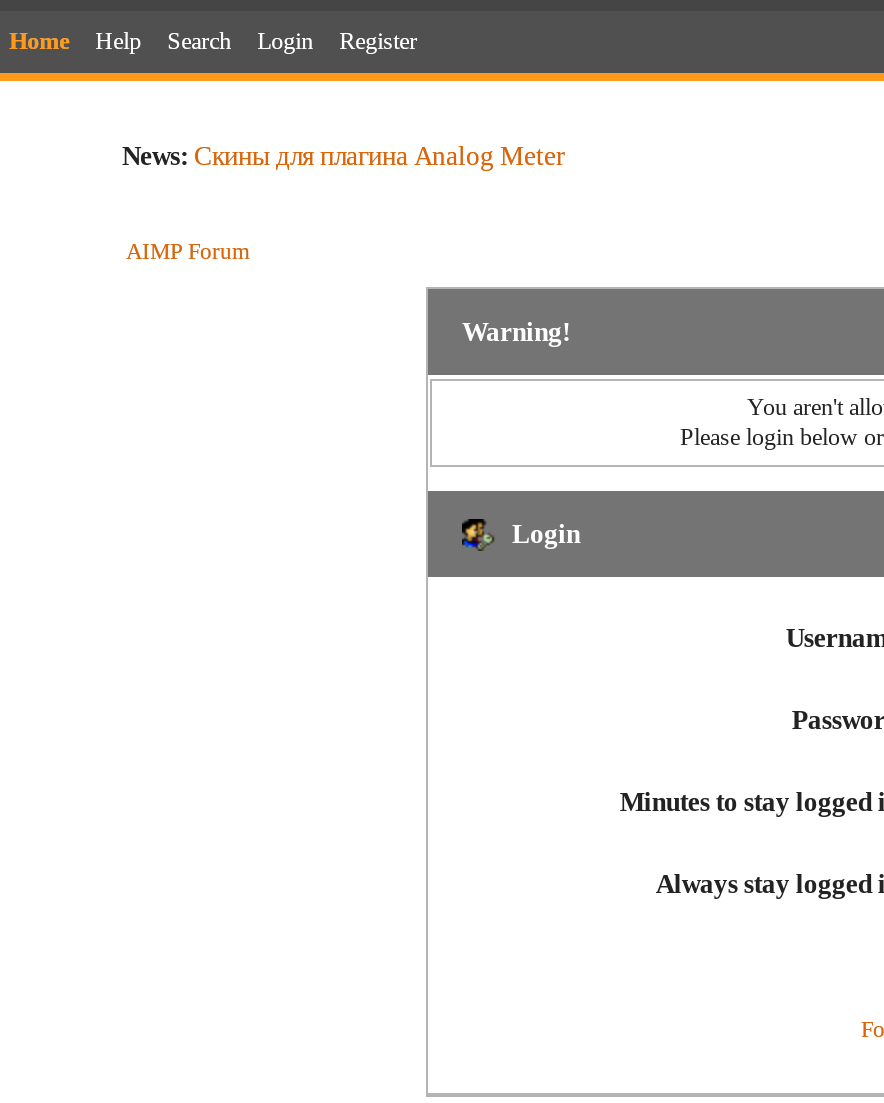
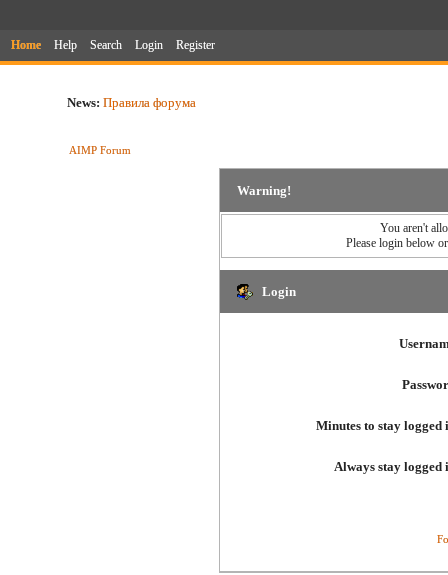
- News: Скины для плагина Analog Meter
+ News: Правила форума
